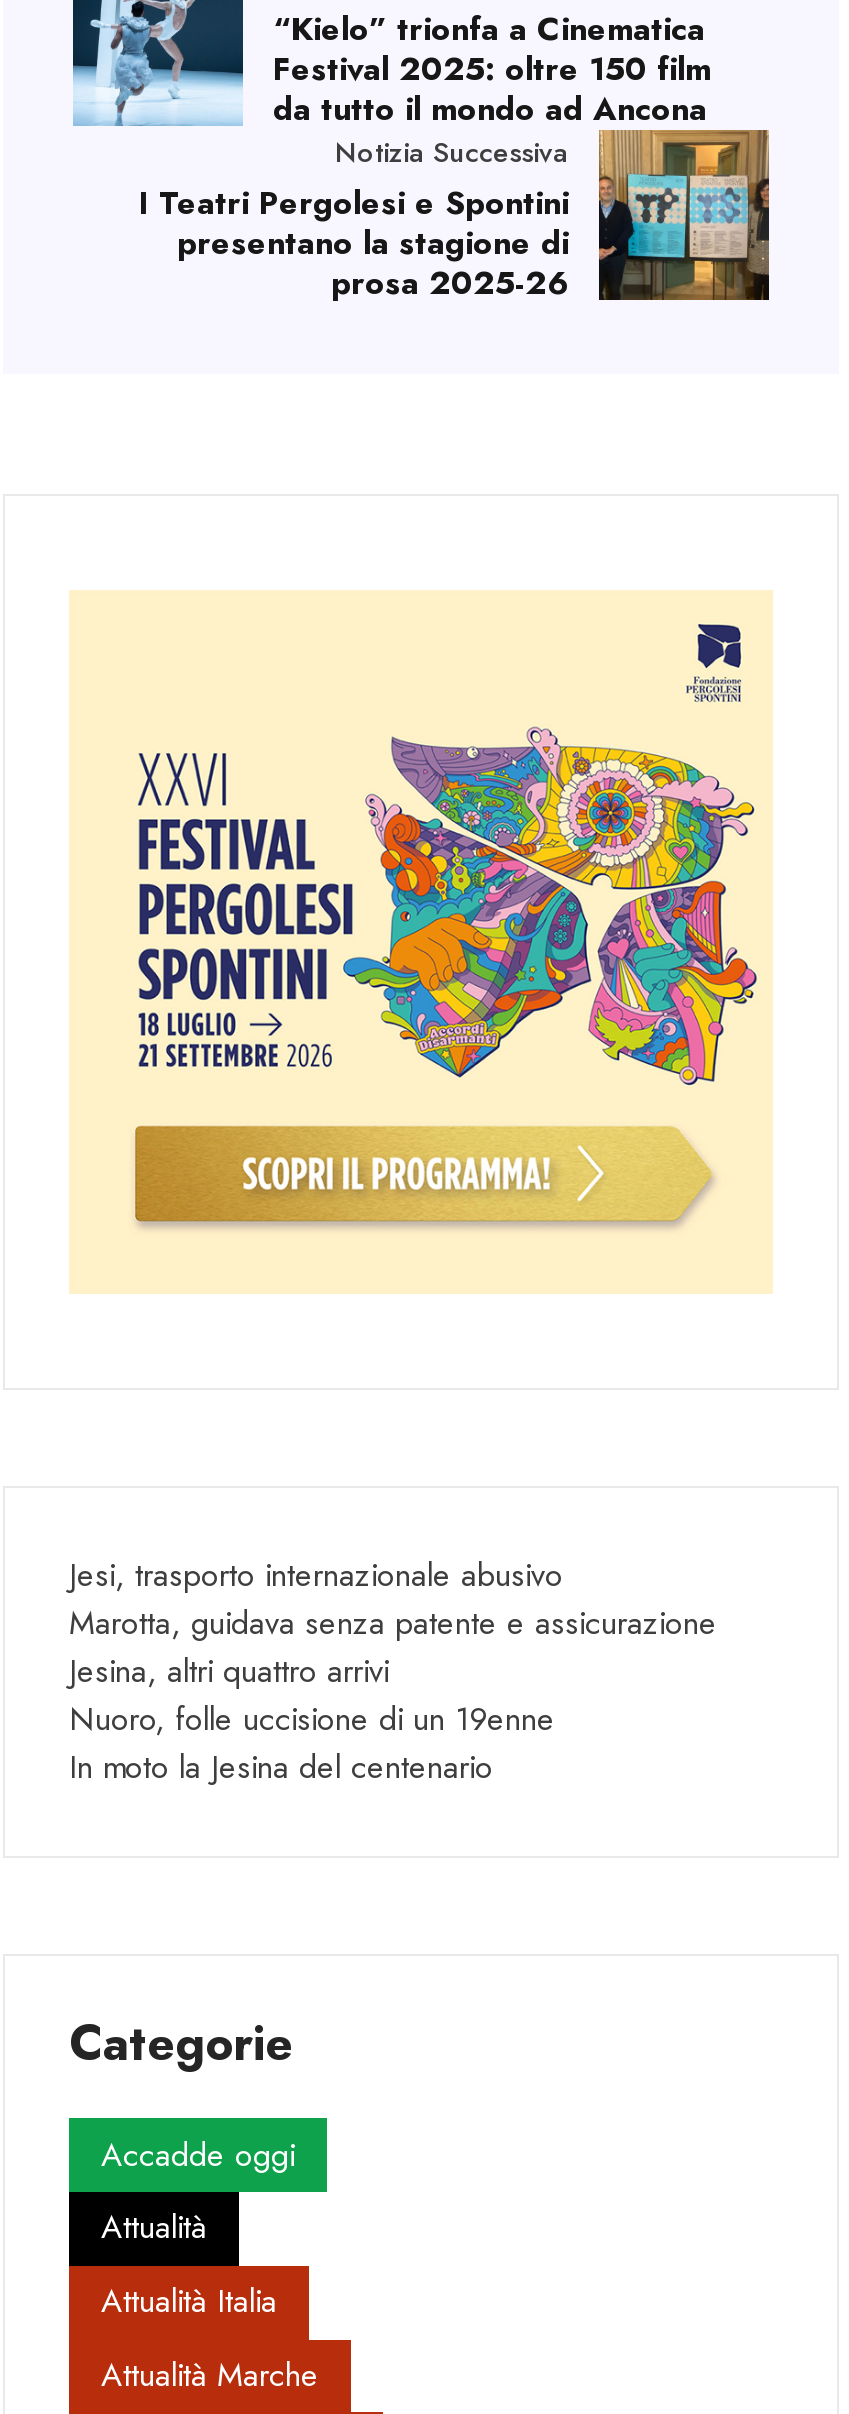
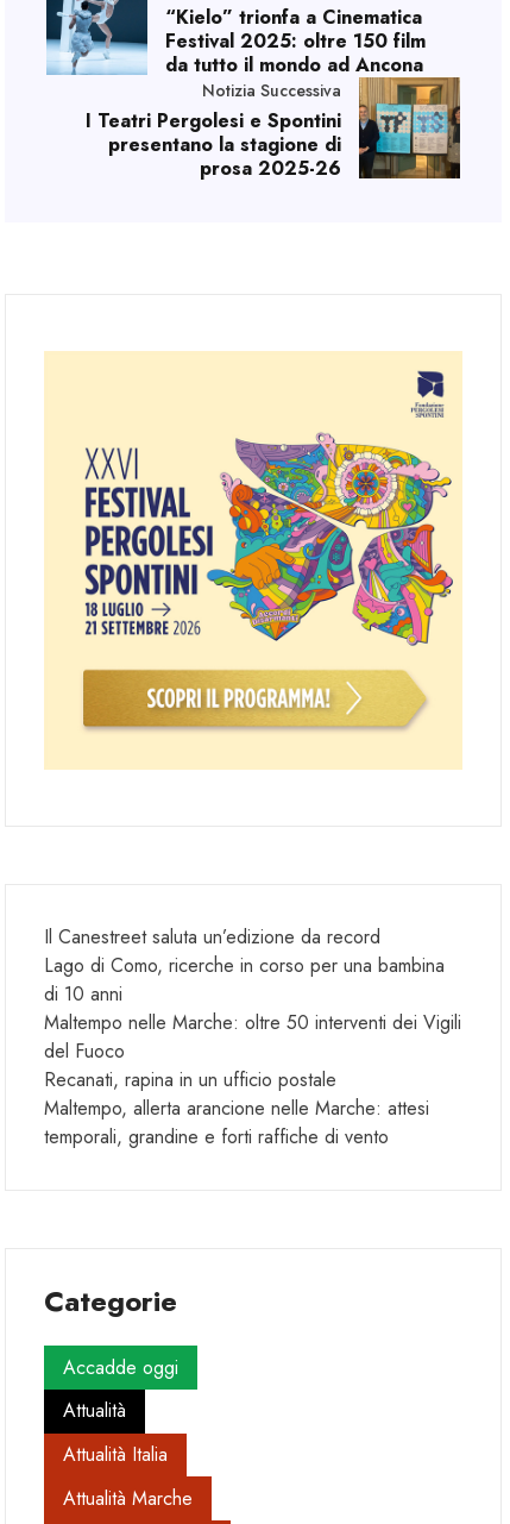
- Jesi, trasporto internazionale abusivo
- Marotta, guidava senza patente e assicurazione
- Jesina, altri quattro arrivi
- Nuoro, folle uccisione di un 19enne
- In moto la Jesina del centenario
+ Il Canestreet saluta un’edizione da record
+ Lago di Como, ricerche in corso per una bambina
+ di 10 anni
+ Maltempo nelle Marche: oltre 50 interventi dei Vigili
+ del Fuoco
+ Recanati, rapina in un ufficio postale
+ Maltempo, allerta arancione nelle Marche: attesi
+ temporali, grandine e forti raffiche di vento
